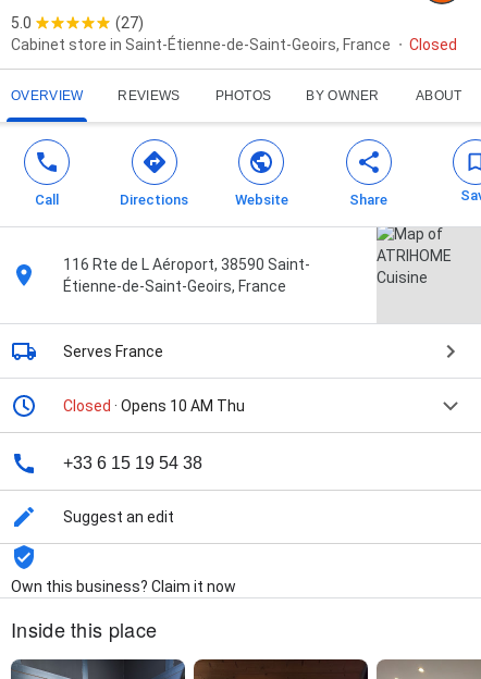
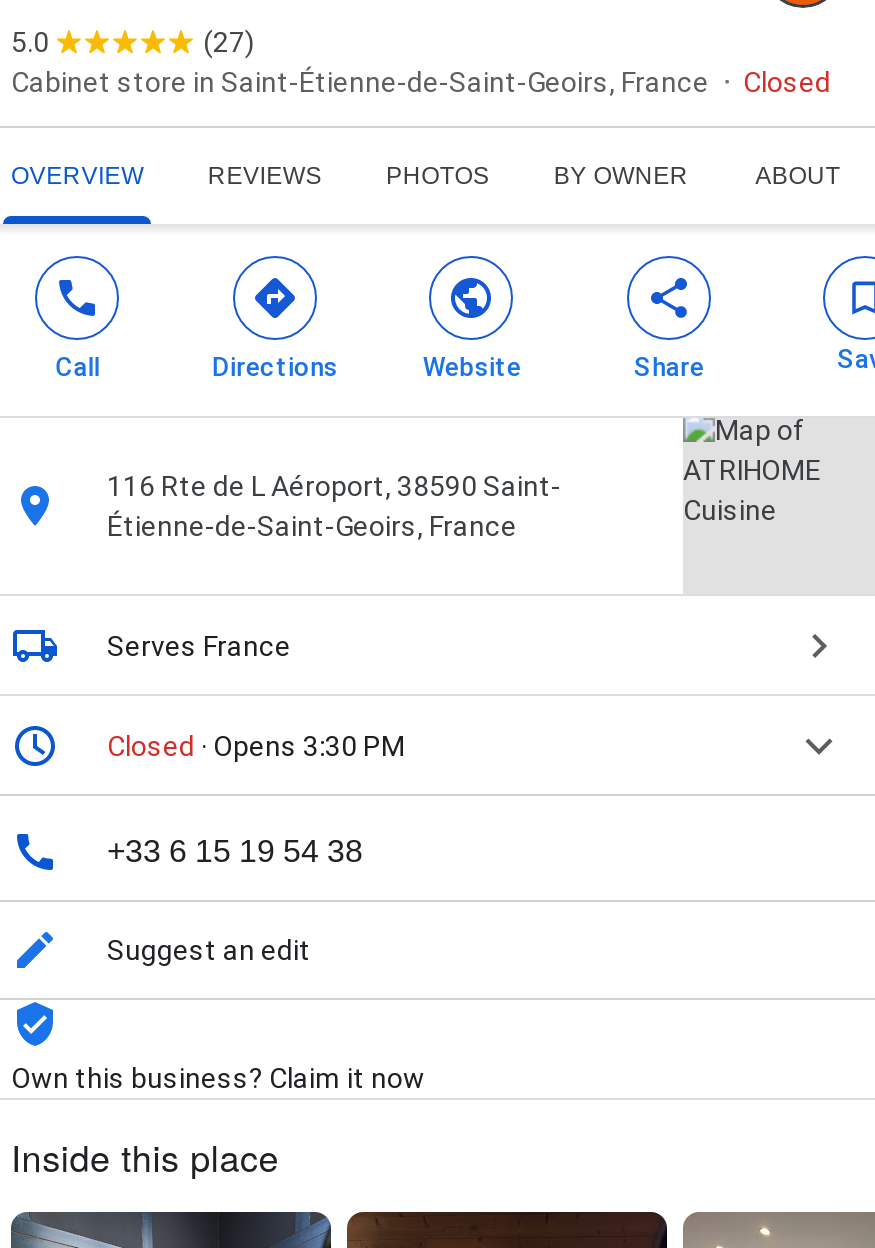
- Closed · Opens 10 AM Thu
+ Closed · Opens 3:30 PM
